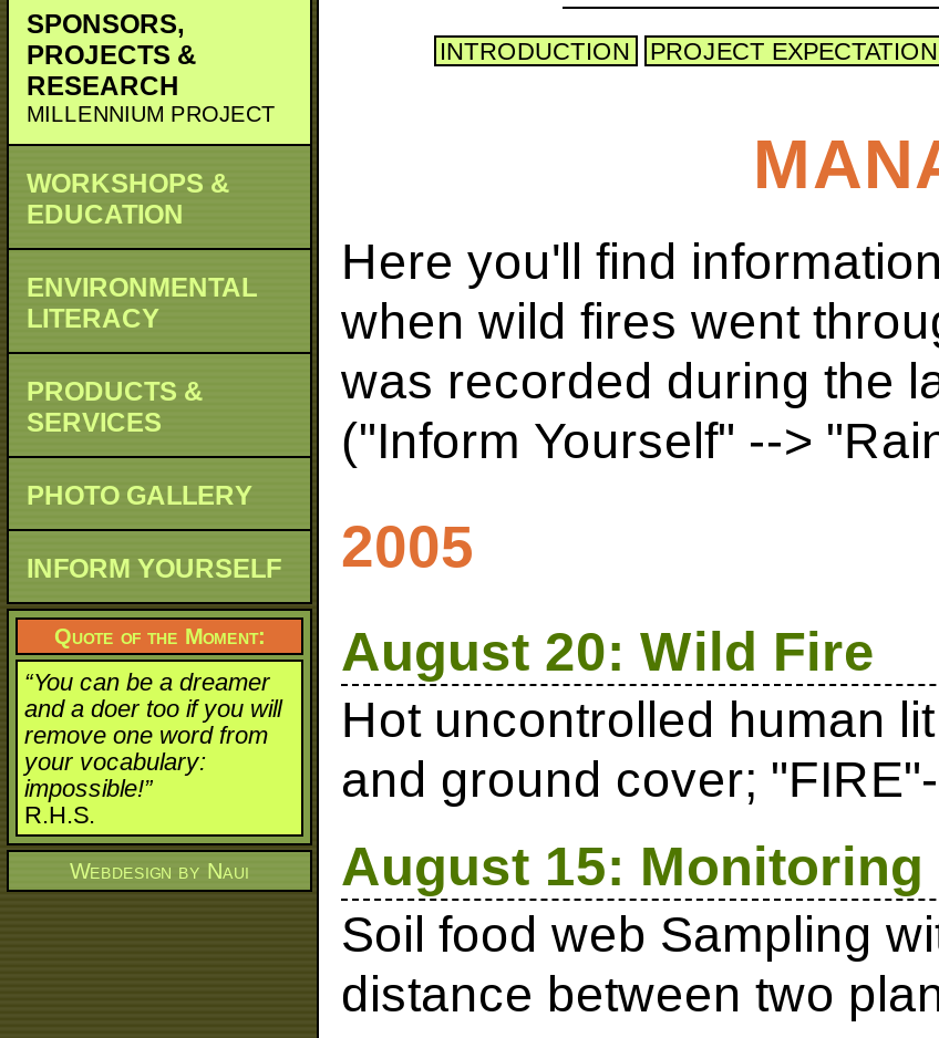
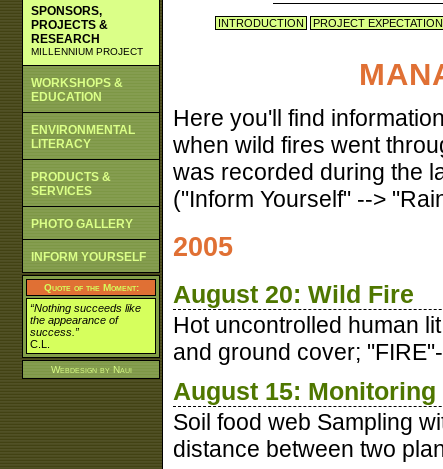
- “You can be a dreamer
- and a doer too if you will
- remove one word from
- your vocabulary:
- impossible!”
- R.H.S.
+ “Nothing succeeds like
+ the appearance of
+ success.”
+ C.L.

moved up: Webdesign by Naui
